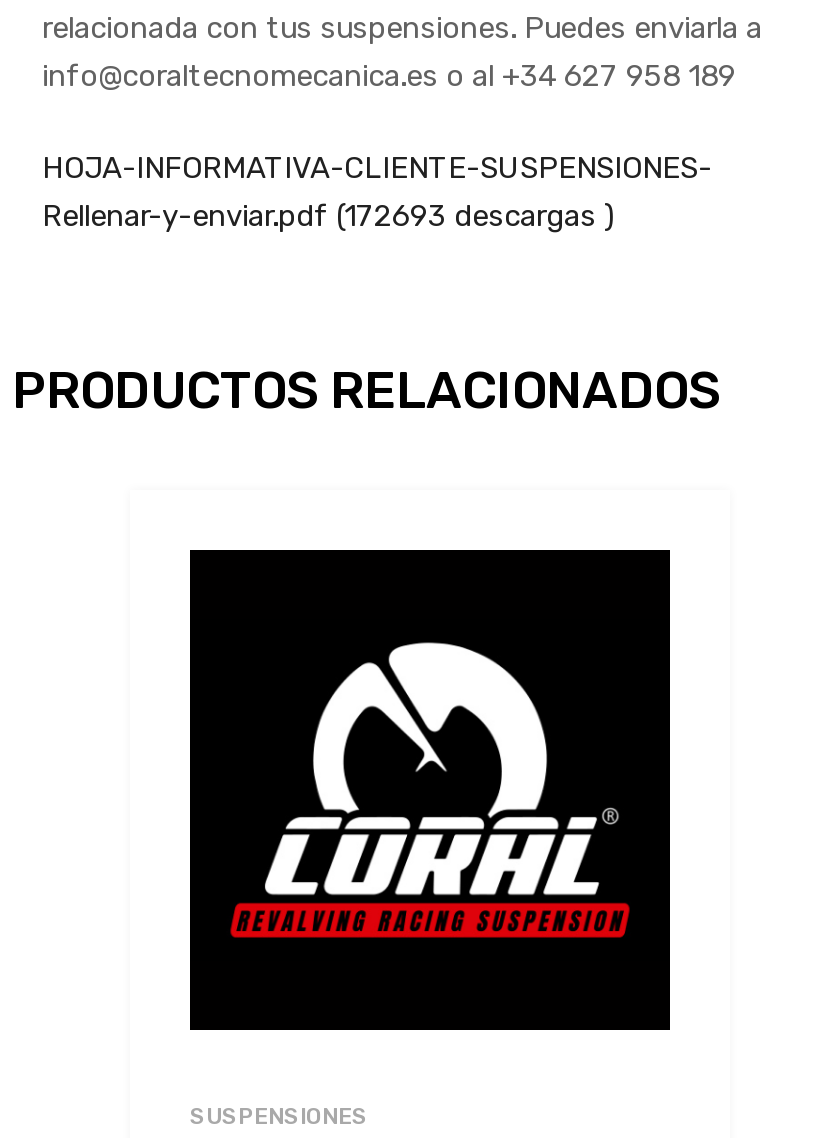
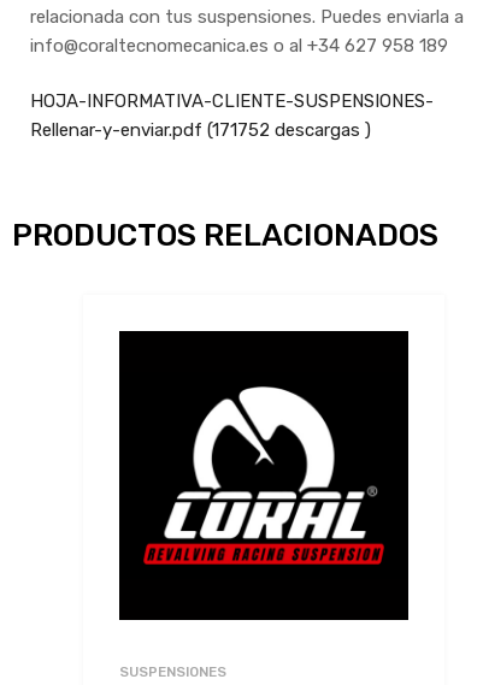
- Rellenar-y-enviar.pdf (172693 descargas )
+ Rellenar-y-enviar.pdf (171752 descargas )
